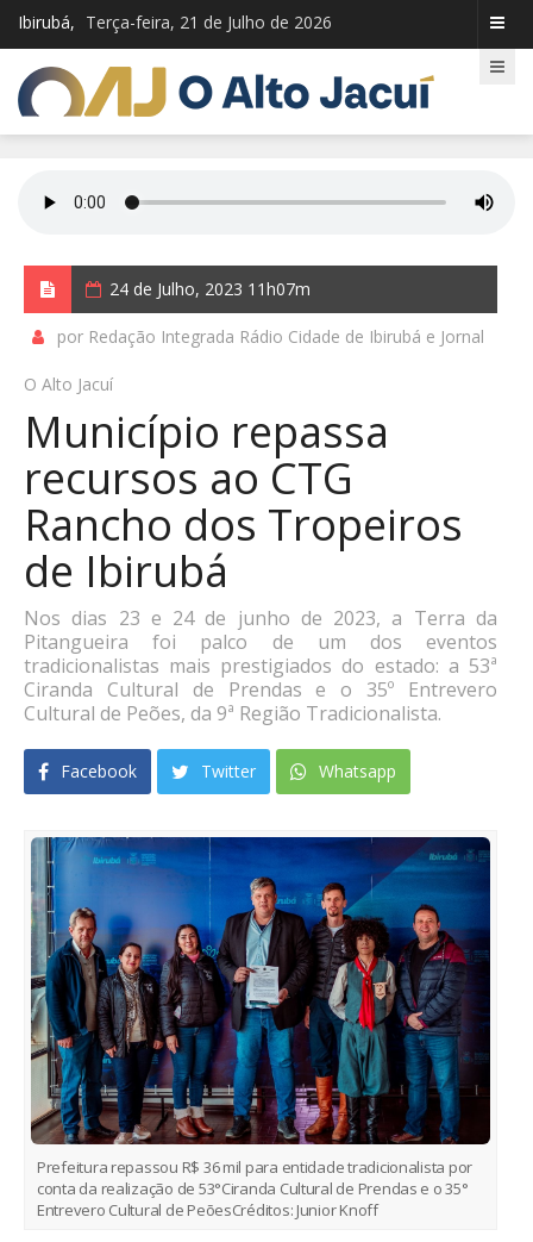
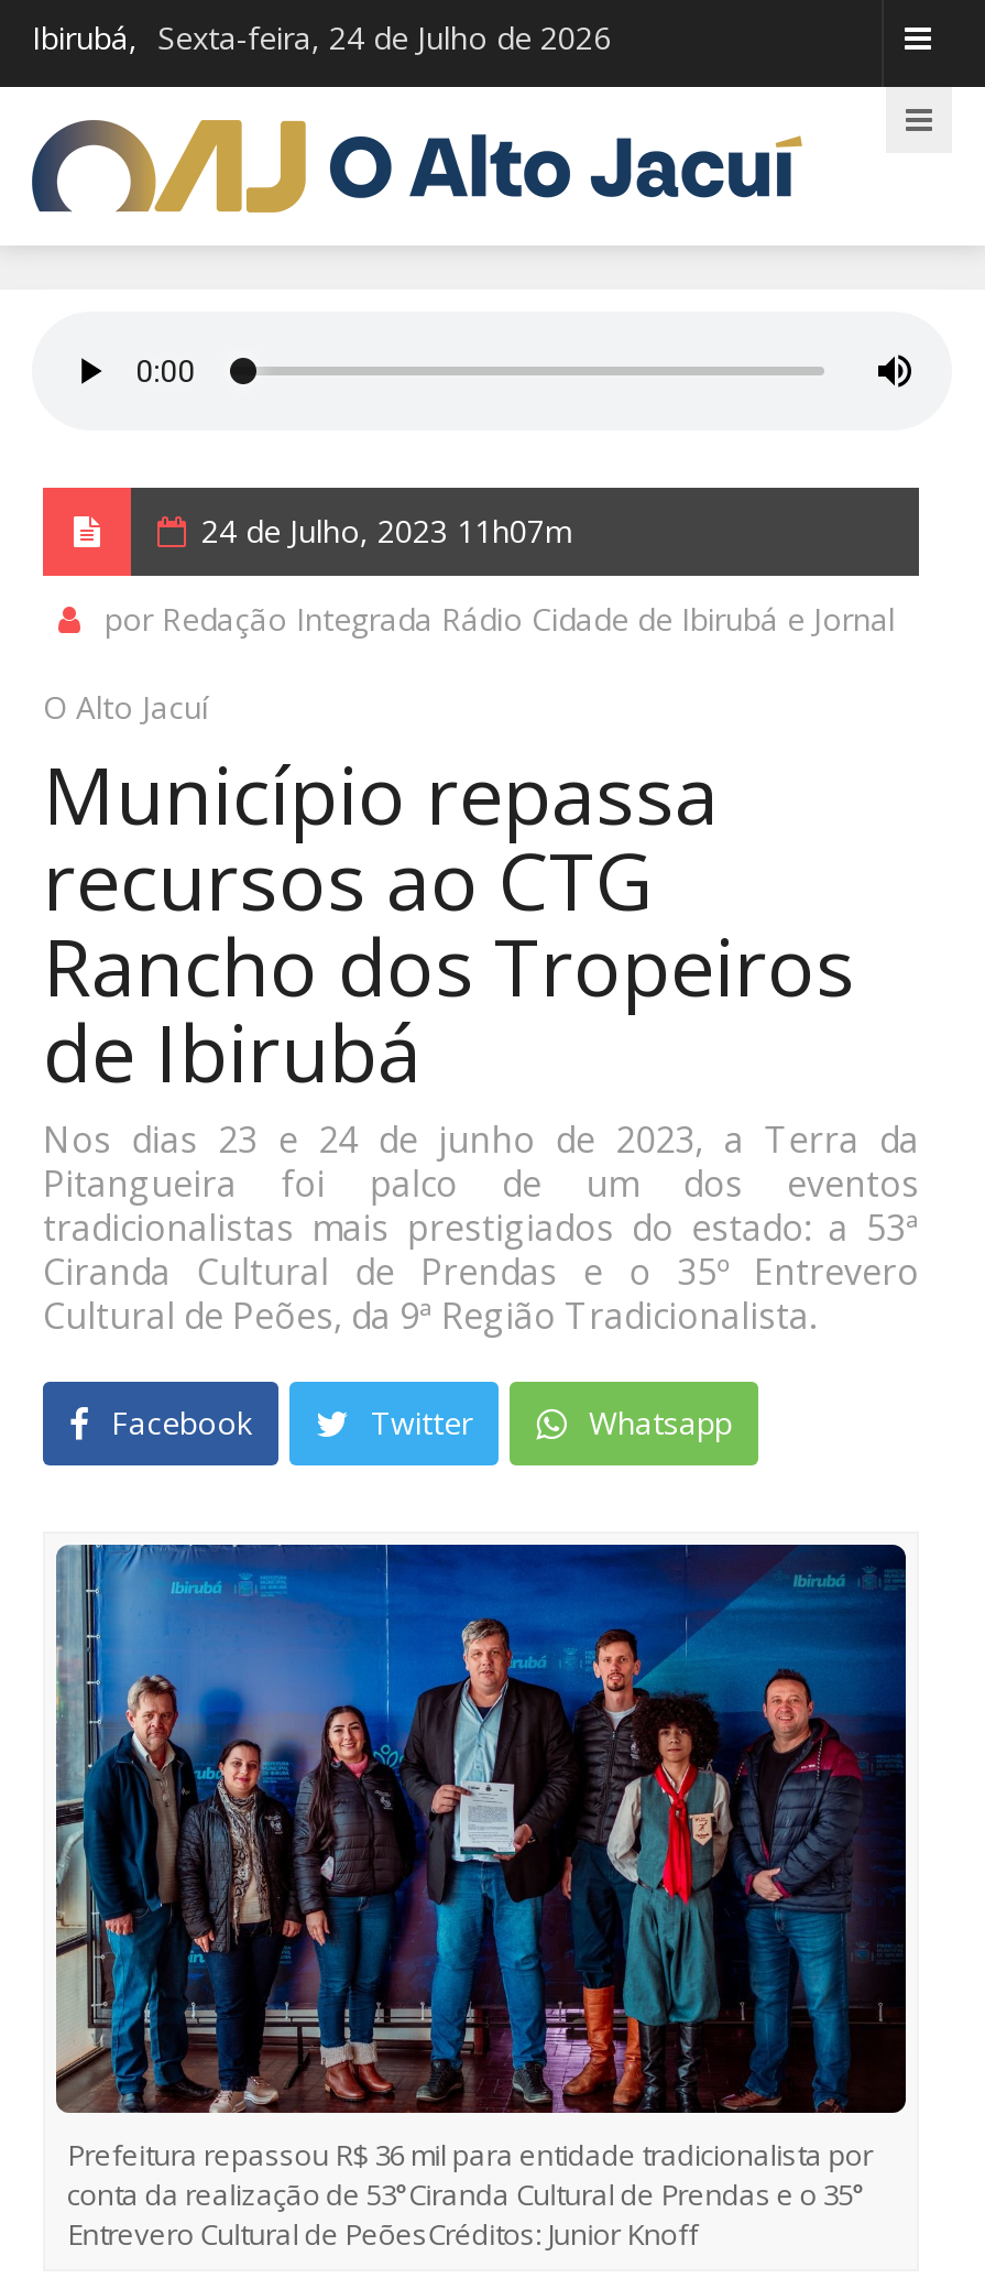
- Ibirubá, Terça-feira, 21 de Julho de 2026
+ Ibirubá, Sexta-feira, 24 de Julho de 2026
